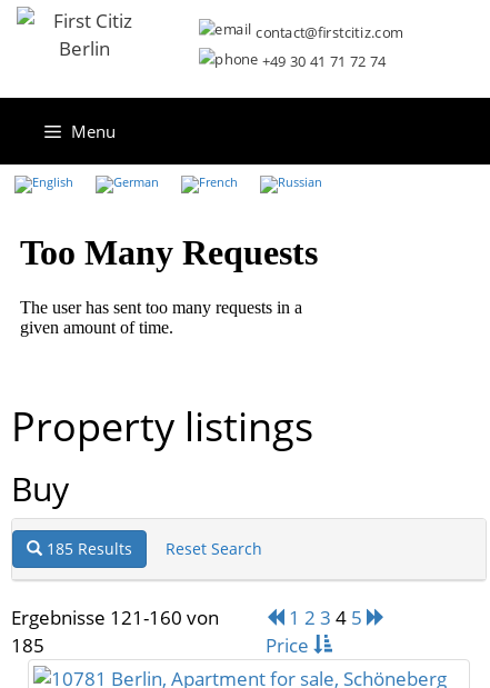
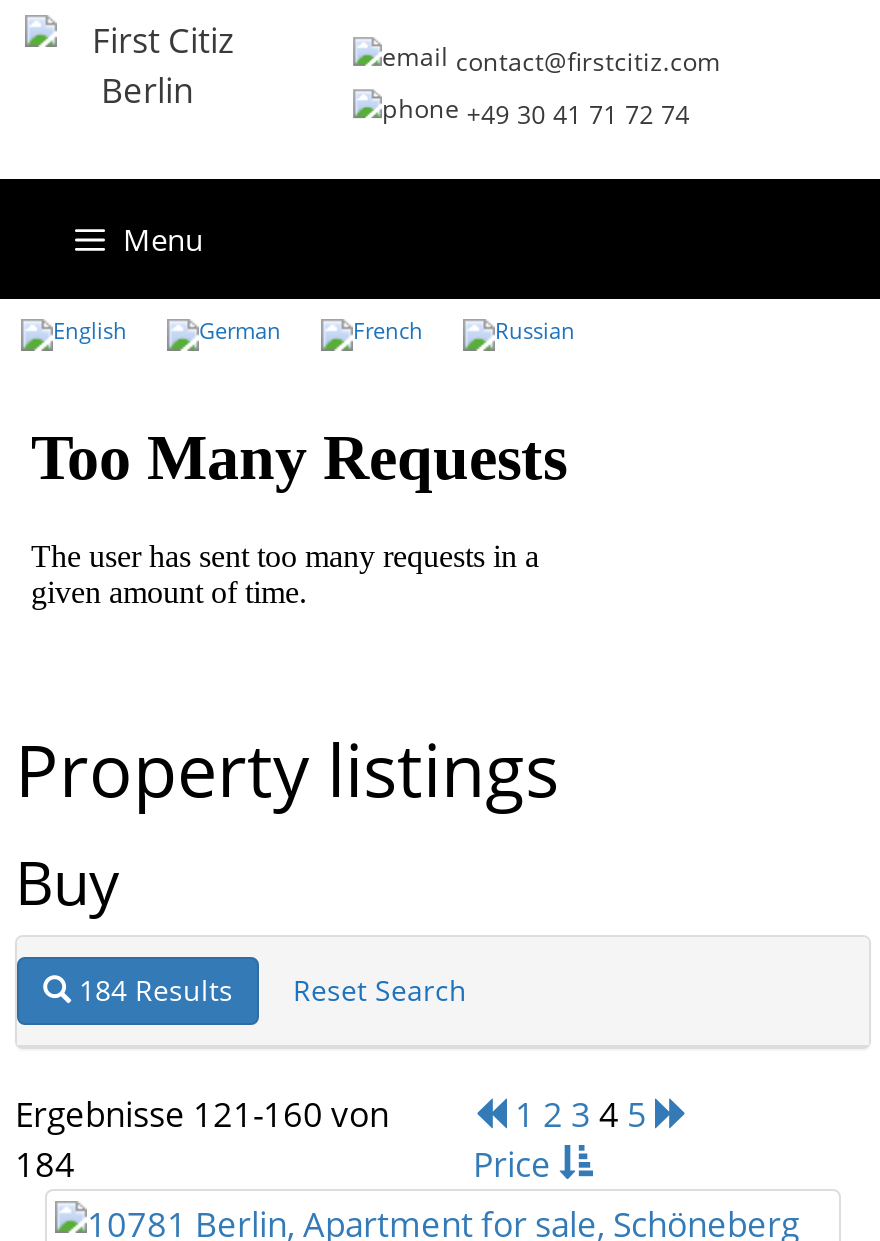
- 185 Results Reset Search
+ 184 Results Reset Search

- 185
+ 184
